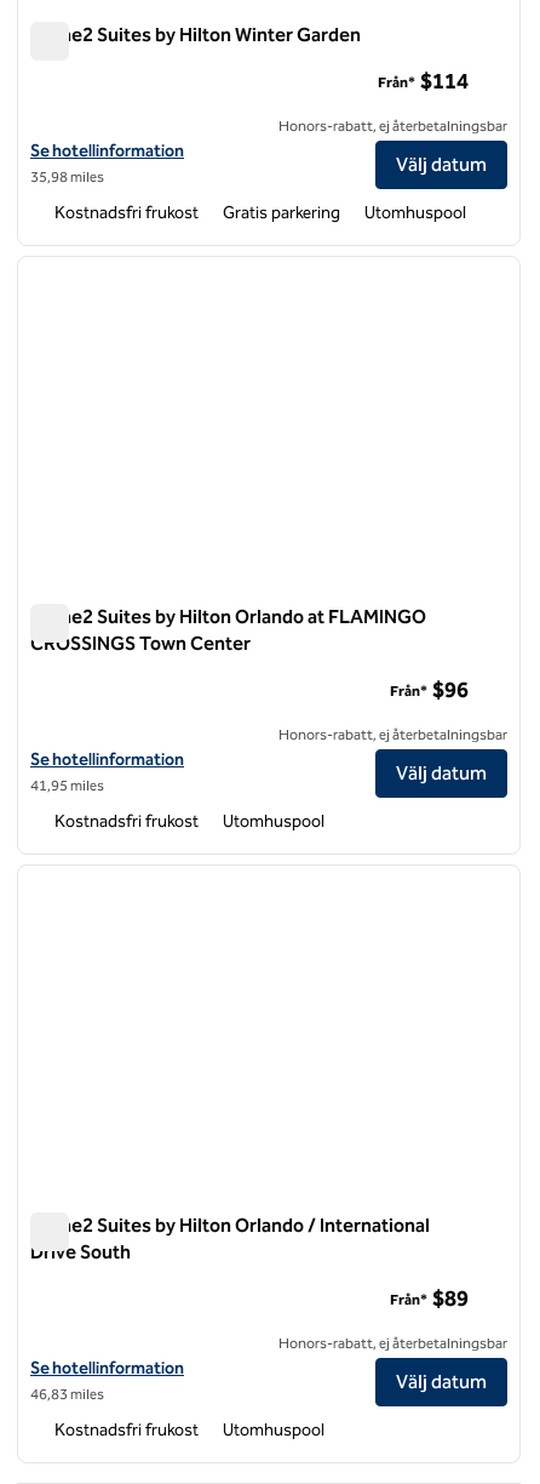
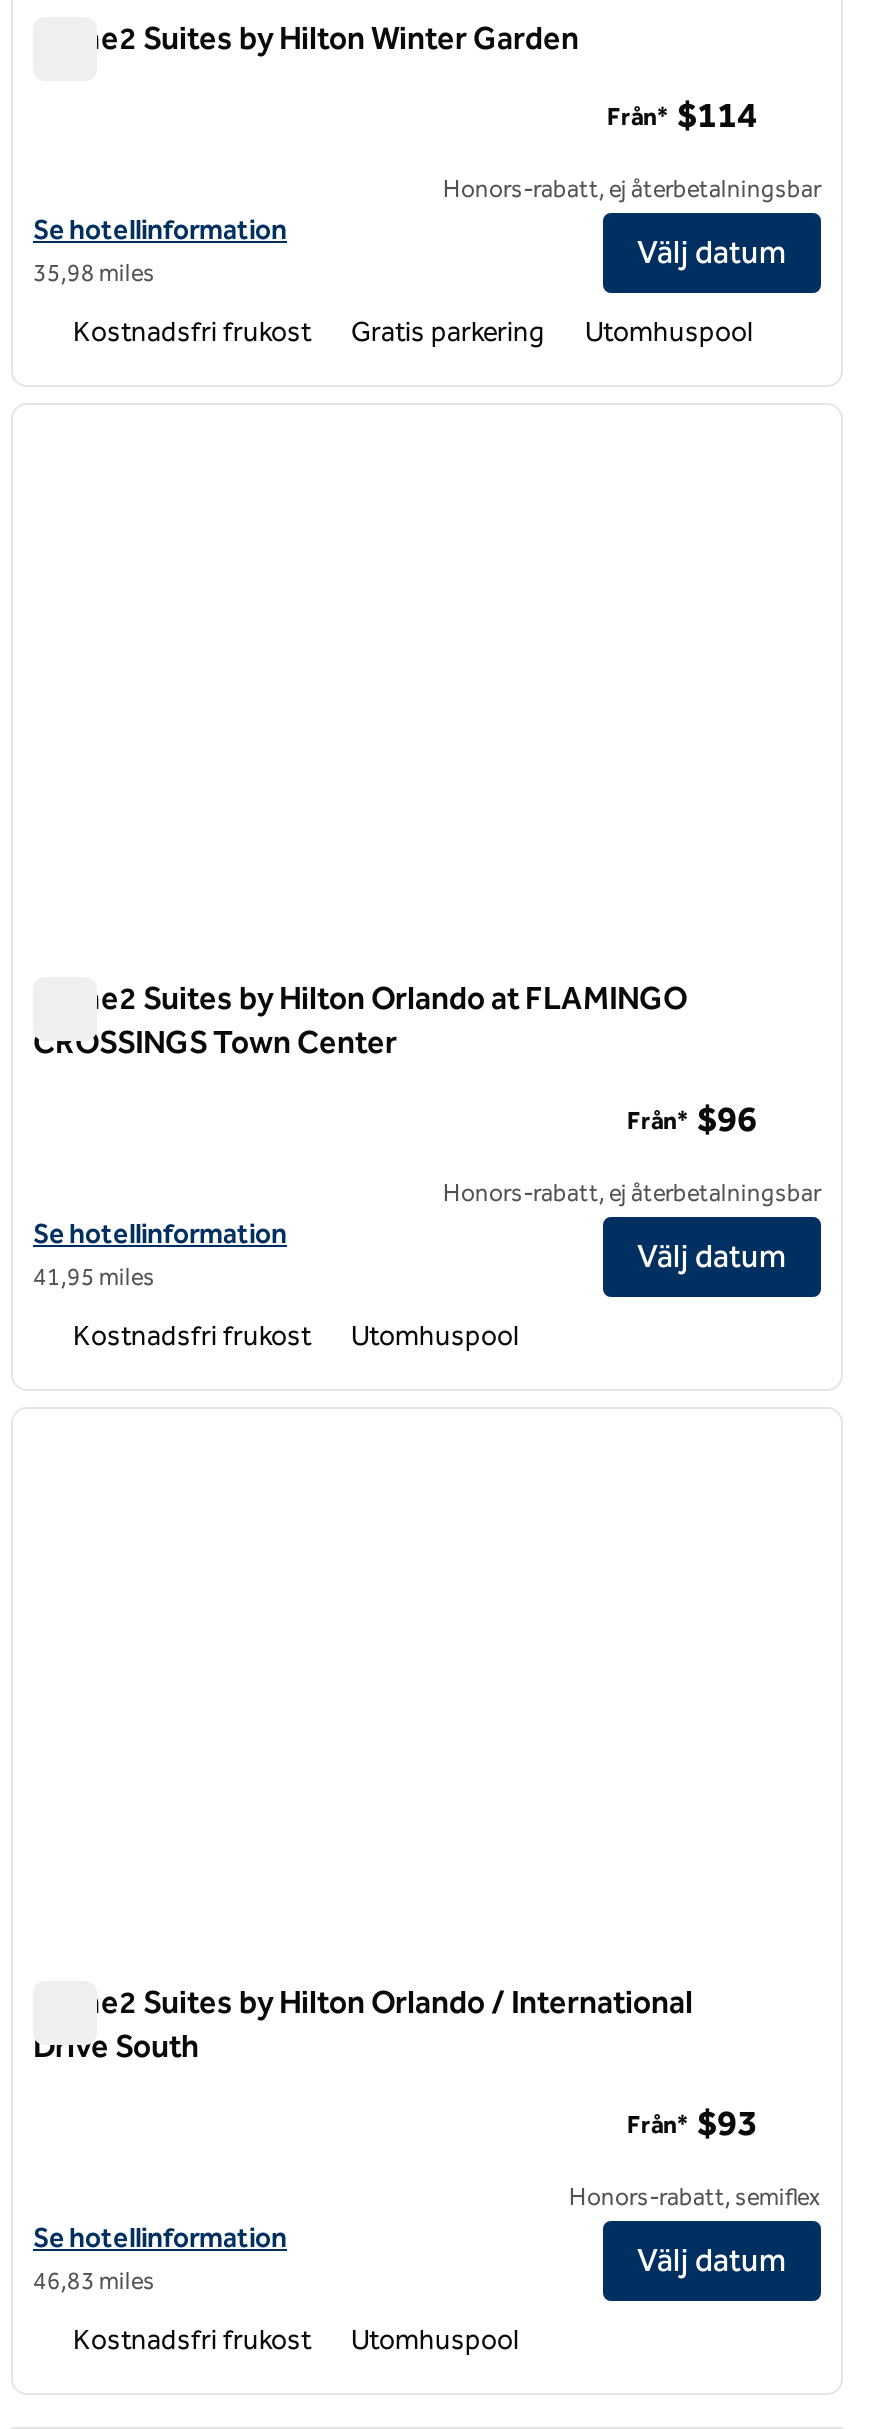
- Från* $89
+ Från* $93

- Honors-rabatt, ej återbetalningsbar
+ Honors-rabatt, semiflex
